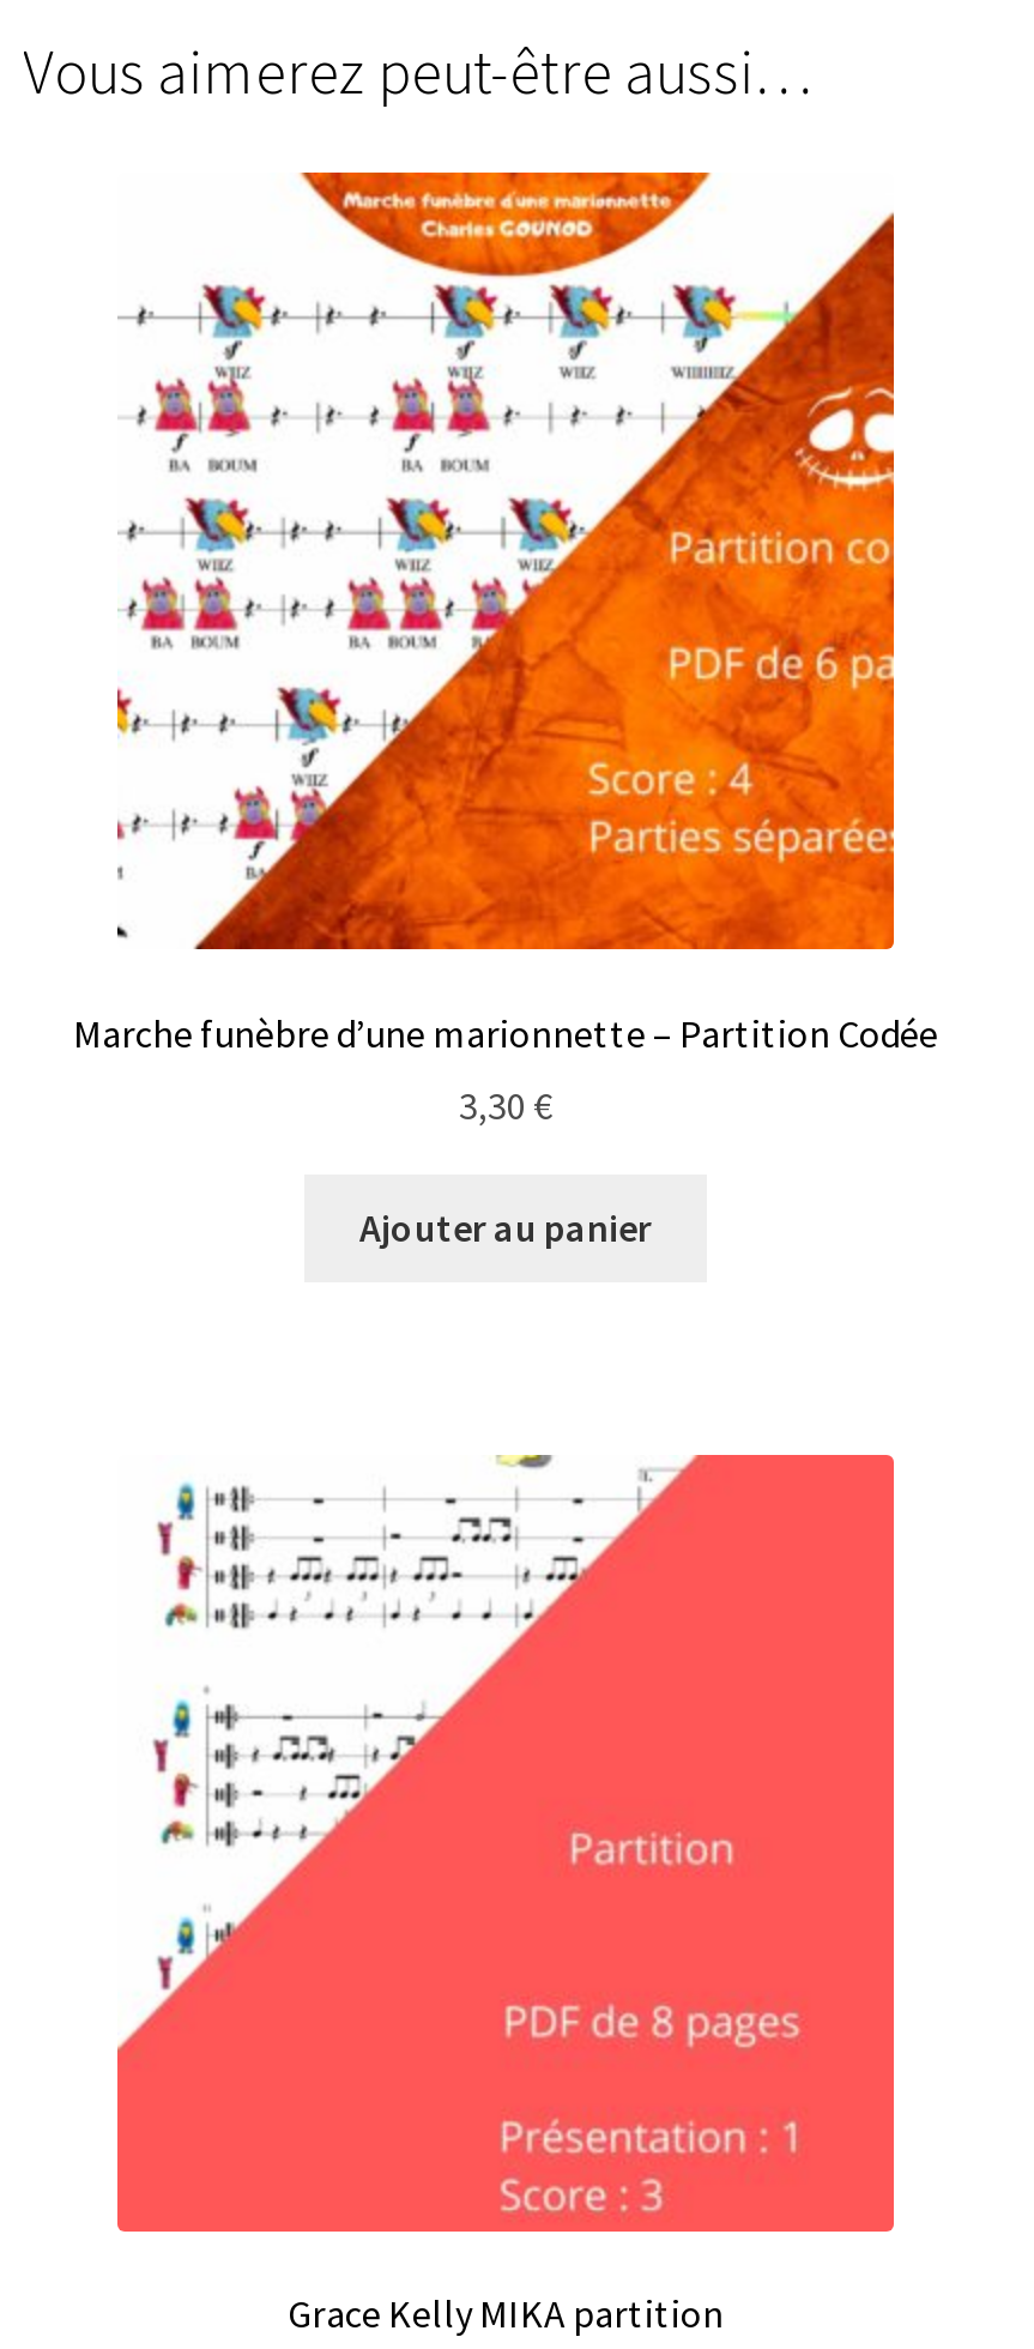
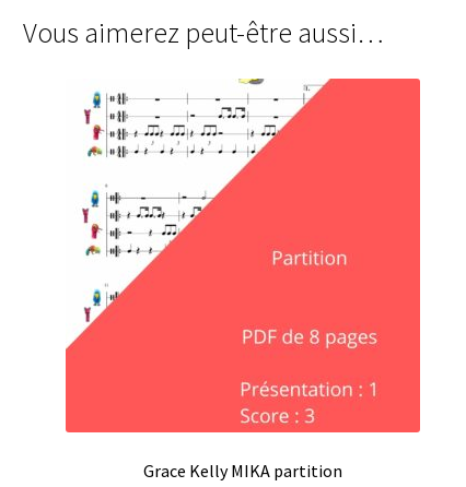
- [image]
- Marche funèbre d’une marionnette – Partition Codée
- 3,30 €
- Ajouter au panier
